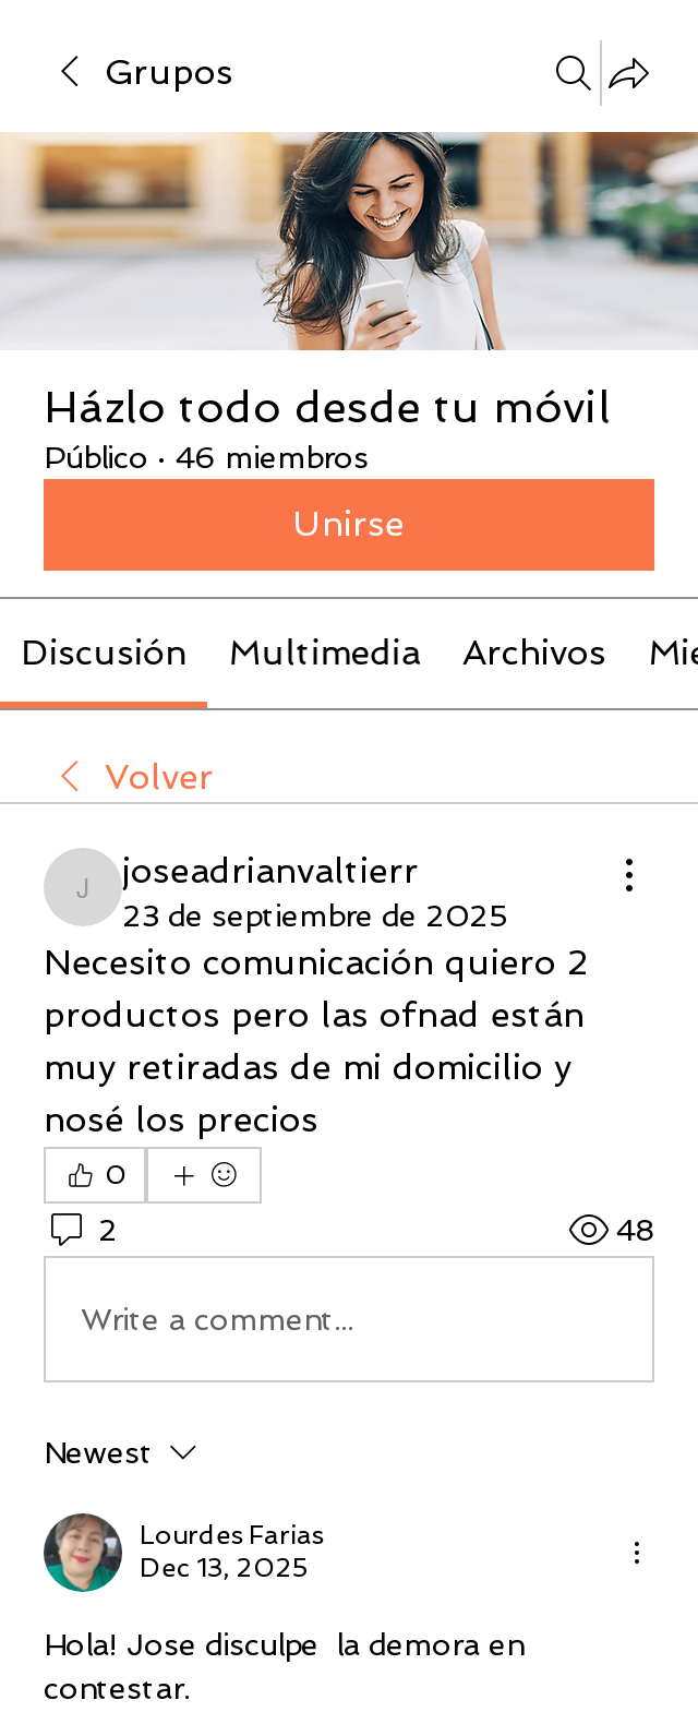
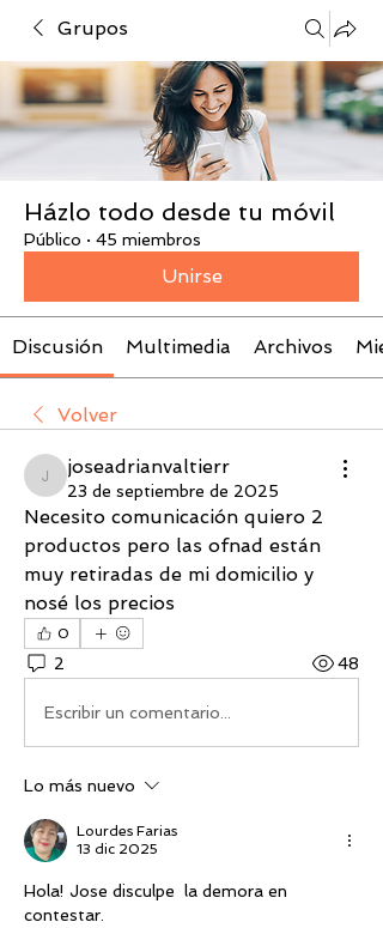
- Público · 46 miembros
+ Público · 45 miembros

- Write a comment...
+ Escribir un comentario...

- Newest
+ Lo más nuevo

- Dec 13, 2025
+ 13 dic 2025
